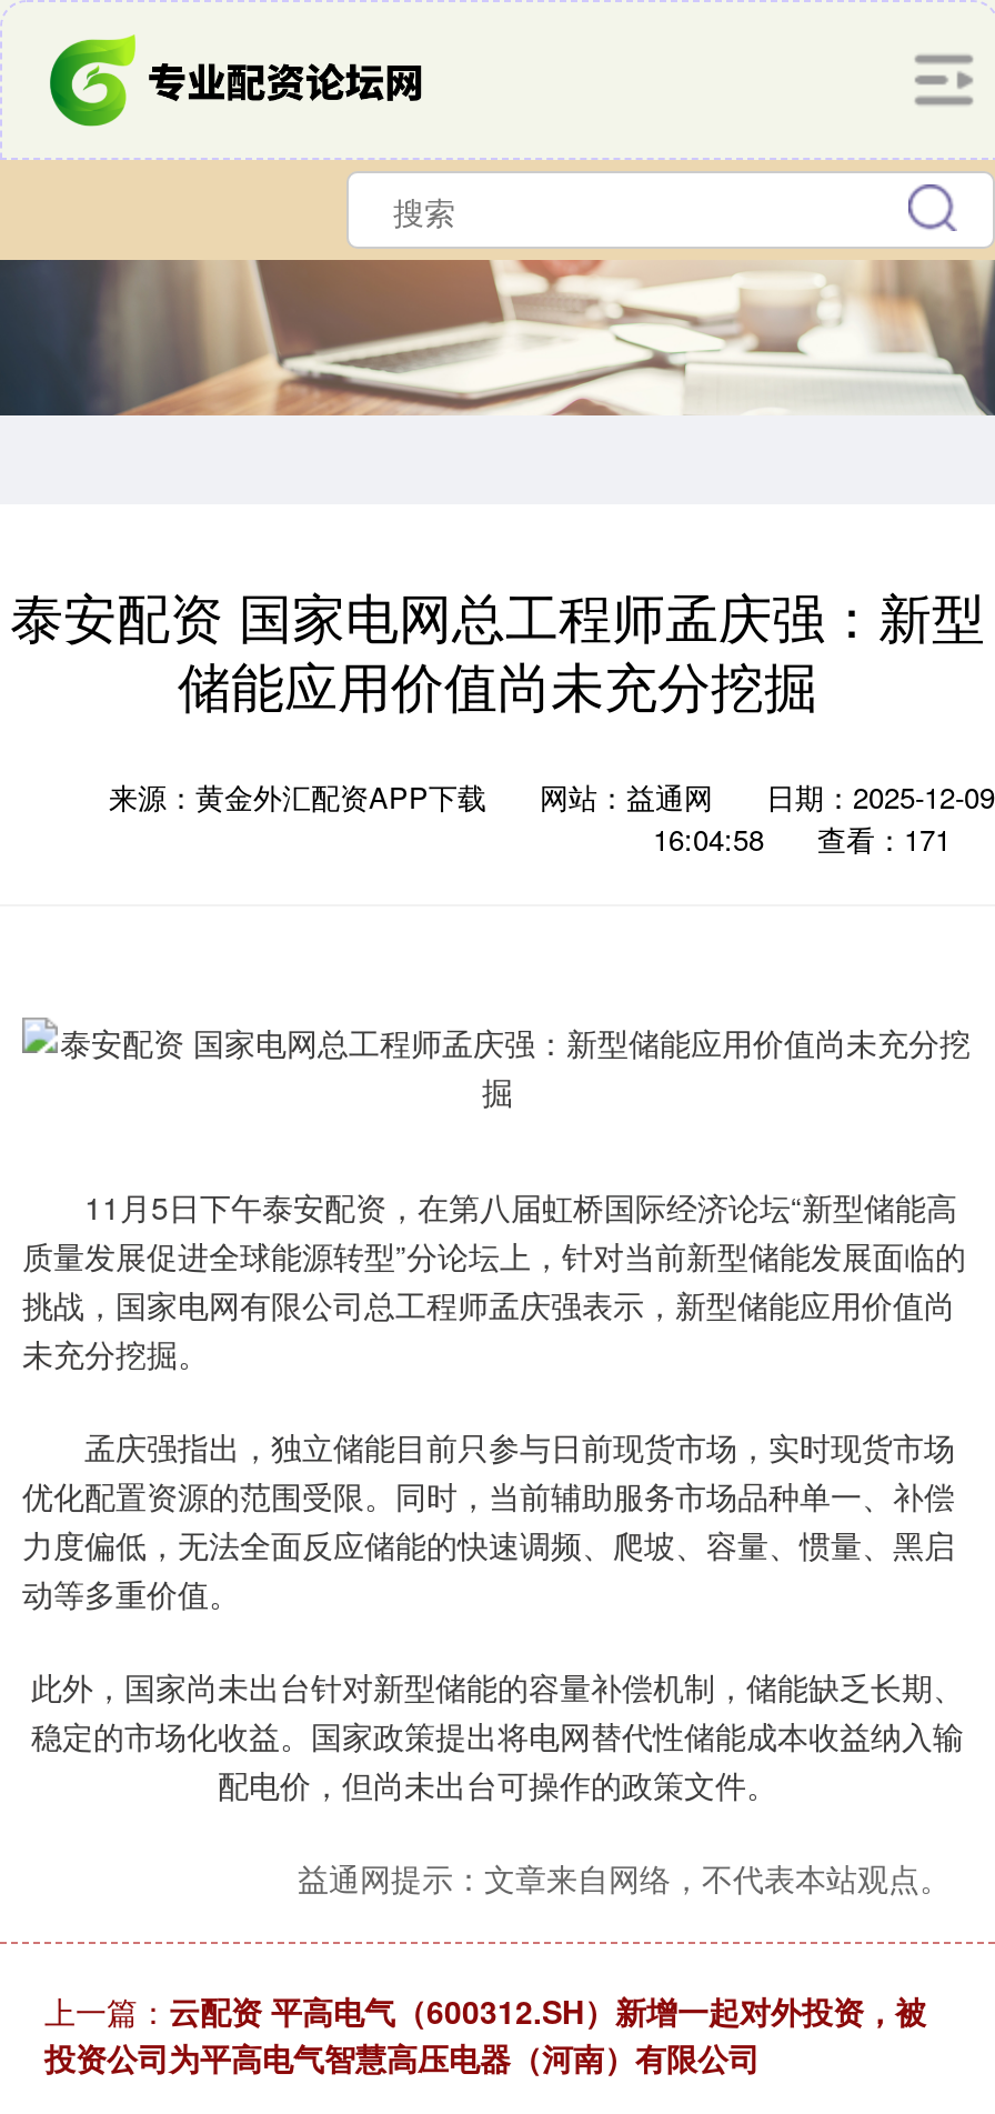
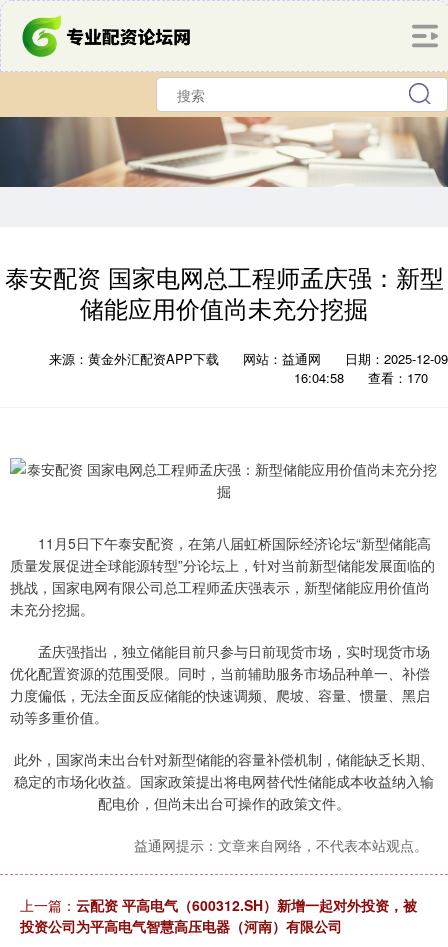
- 16:04:58 查看：171
+ 16:04:58 查看：170
